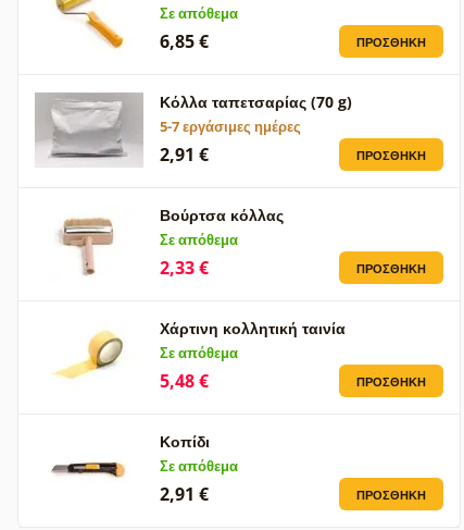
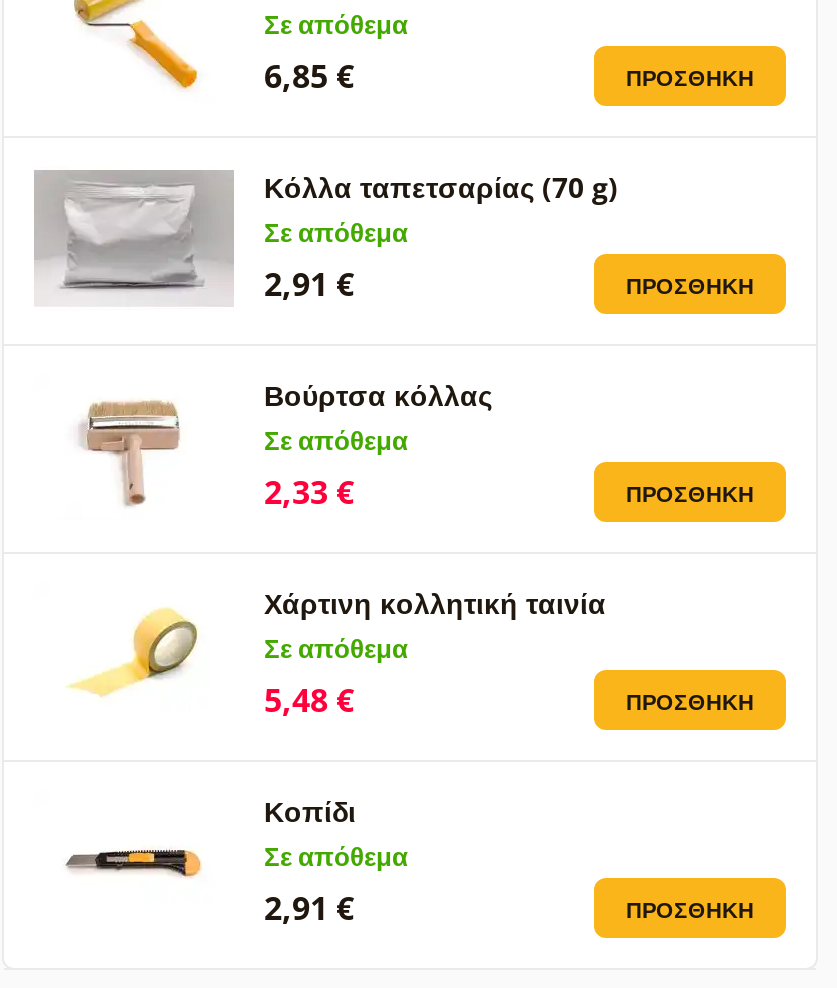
- 5-7 εργάσιμες ημέρες
+ Σε απόθεμα
